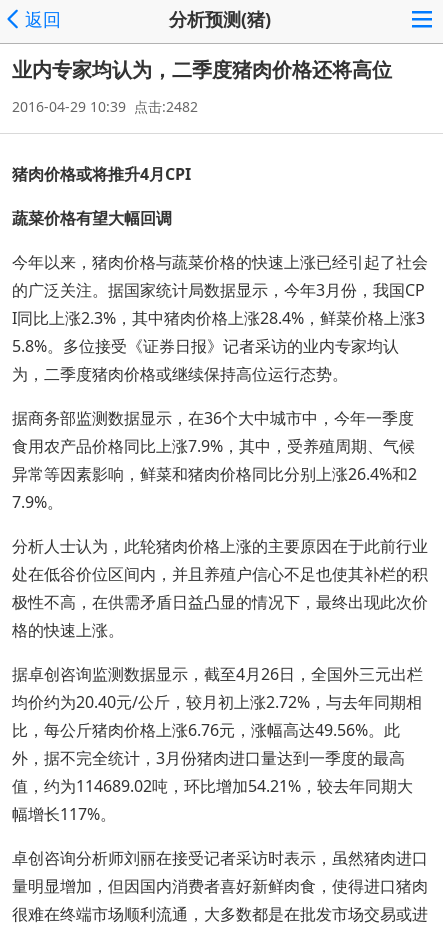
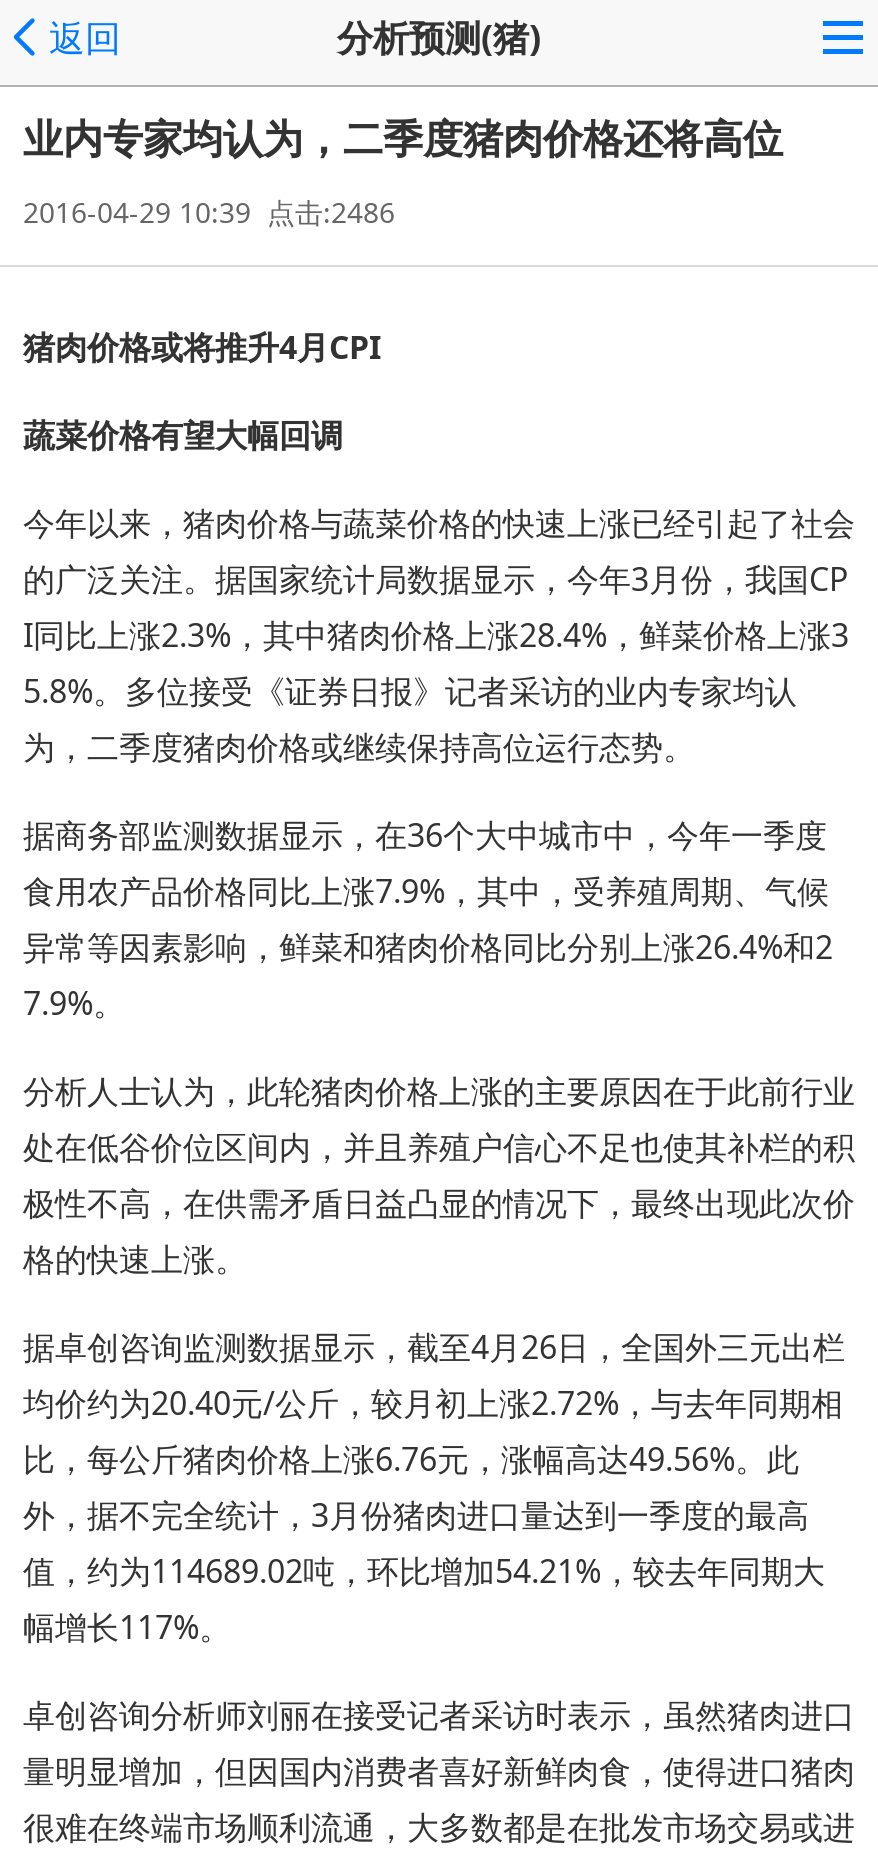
- 2016-04-29 10:39 点击:2482
+ 2016-04-29 10:39 点击:2486
